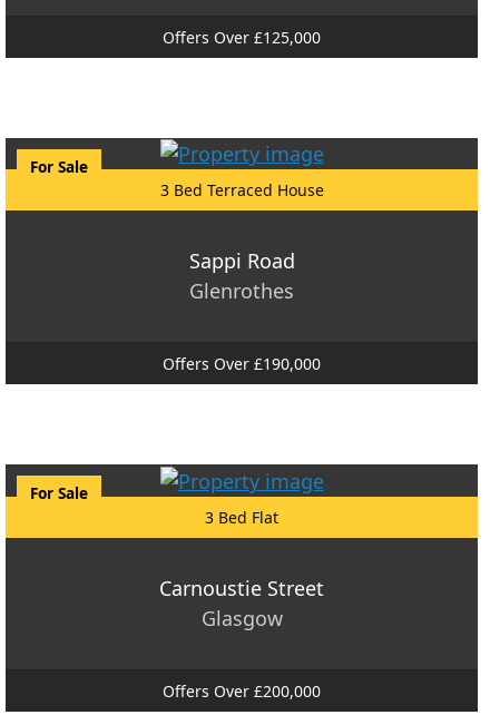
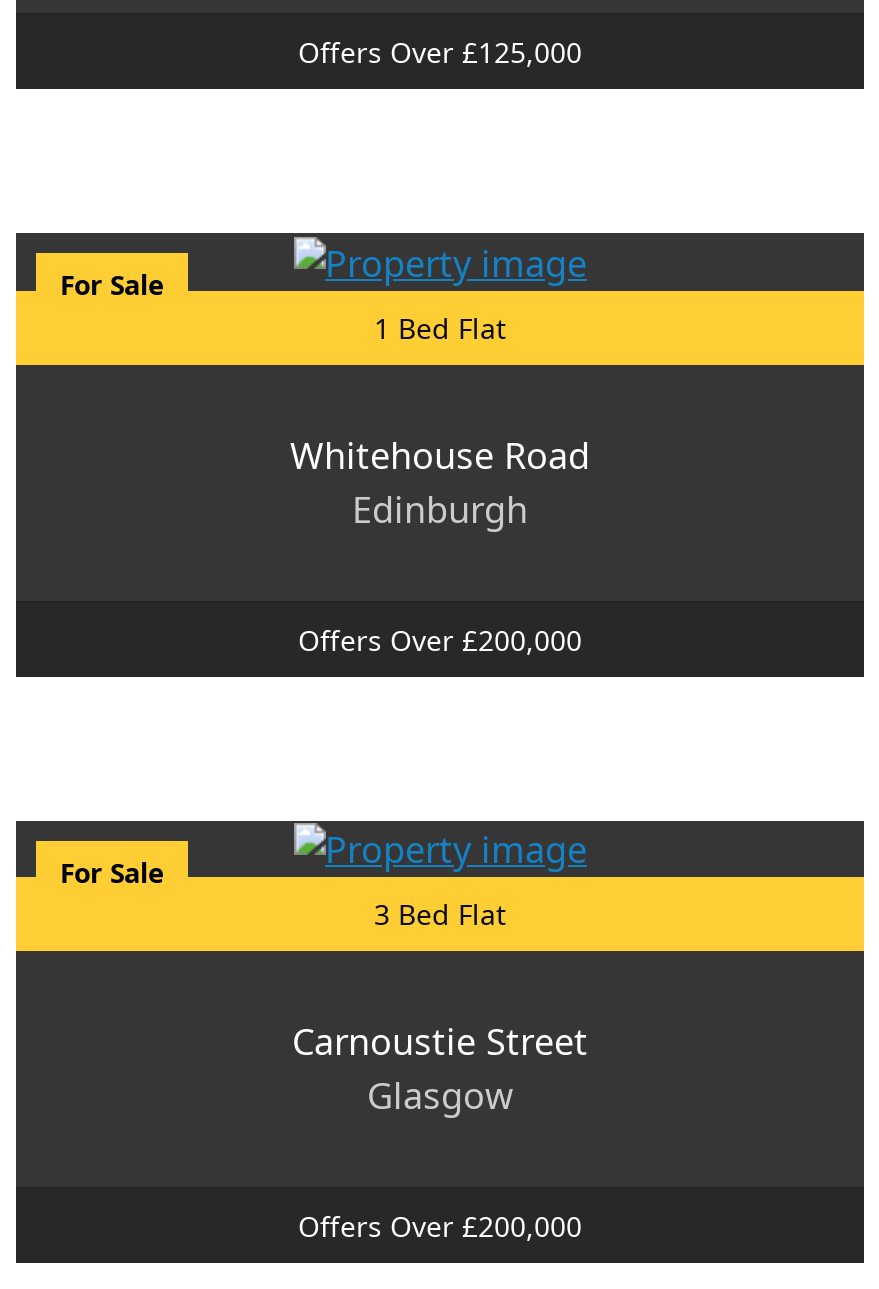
- 3 Bed Terraced House
+ 1 Bed Flat

- Sappi Road
- Glenrothes
+ Whitehouse Road
+ Edinburgh

- Offers Over £190,000
+ Offers Over £200,000
